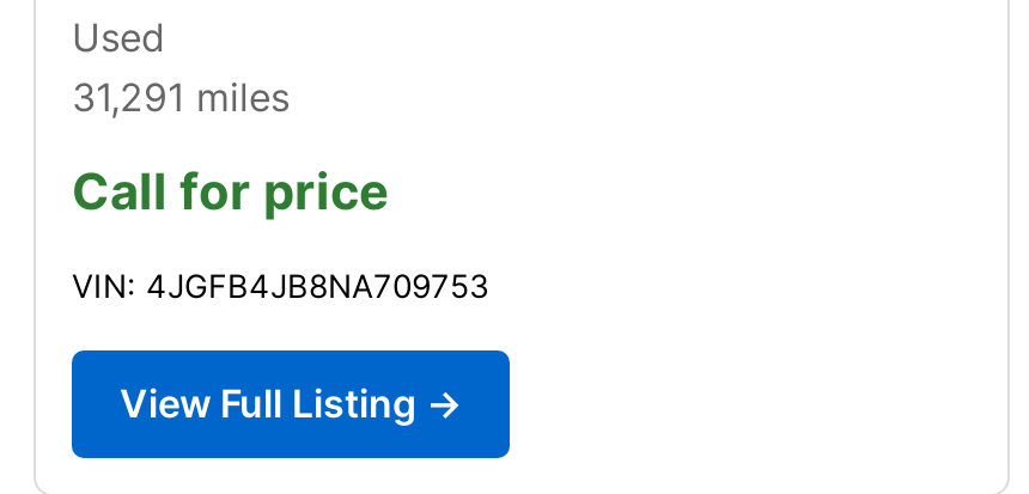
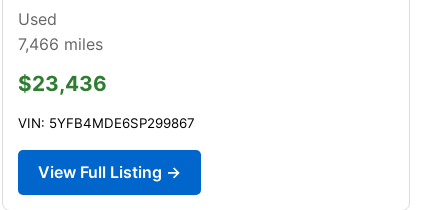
- 31,291 miles
+ 7,466 miles

- Call for price
+ $23,436

- VIN: 4JGFB4JB8NA709753
+ VIN: 5YFB4MDE6SP299867
